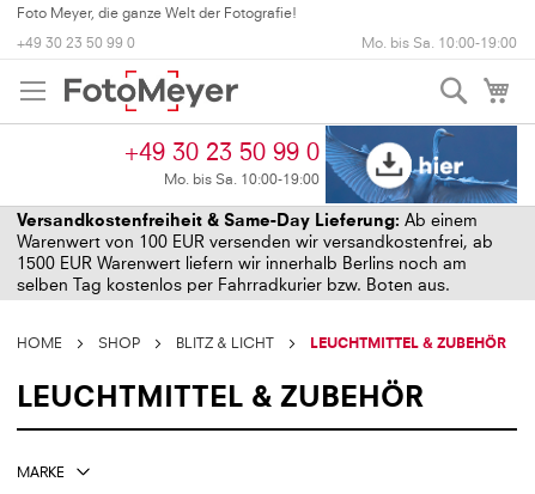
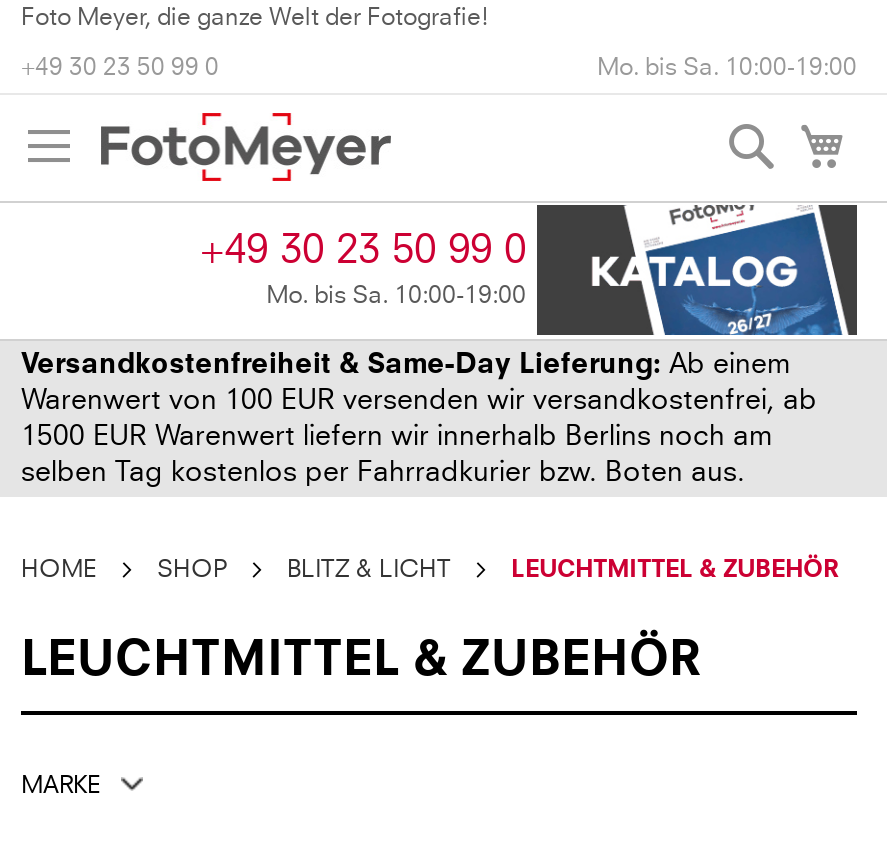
- [image]
+ [image]
